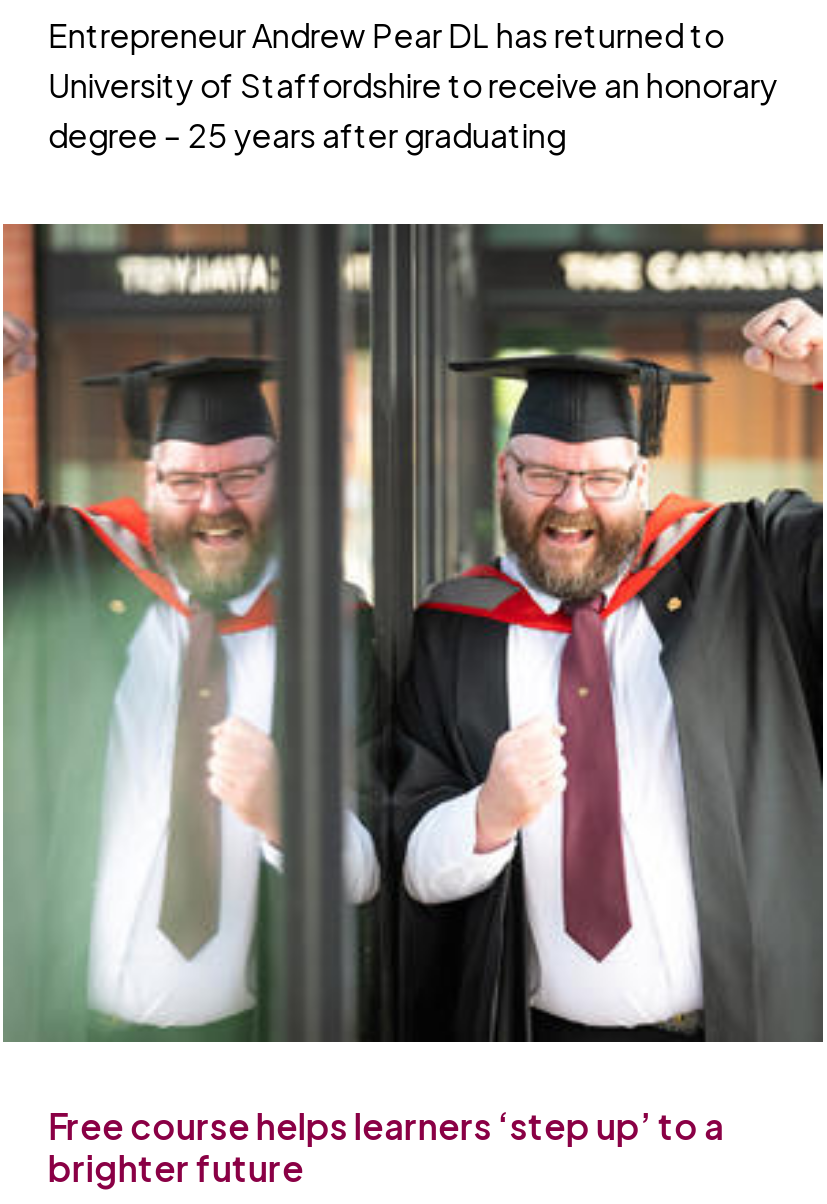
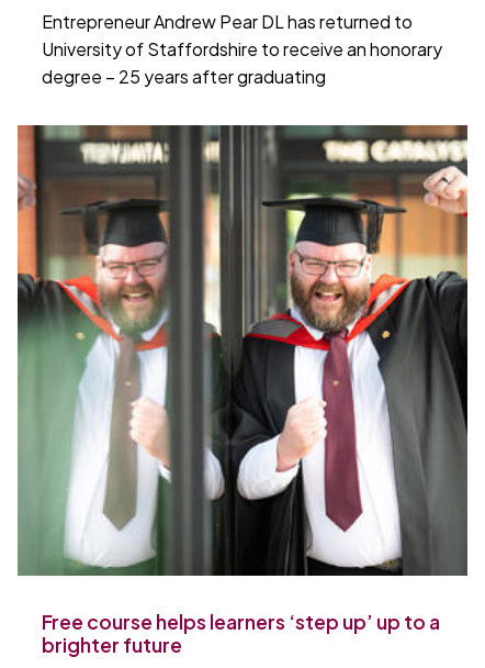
- Free course helps learners ‘step up’ to a
+ Free course helps learners ‘step up’ up to a
